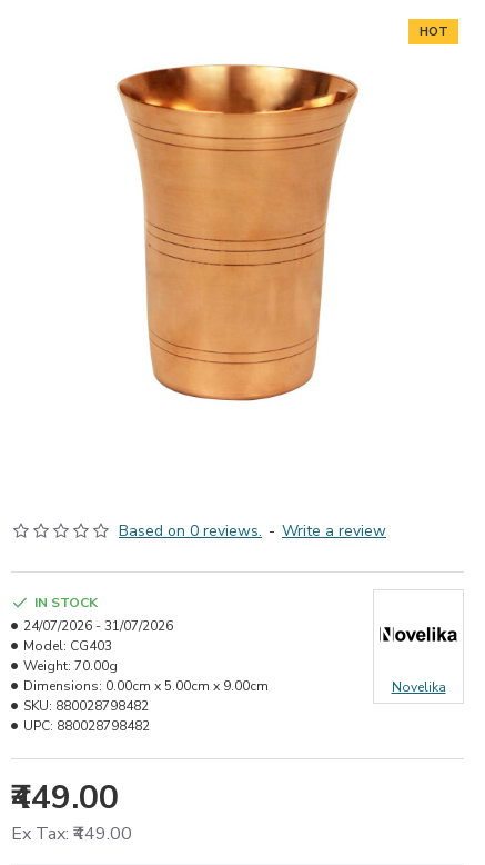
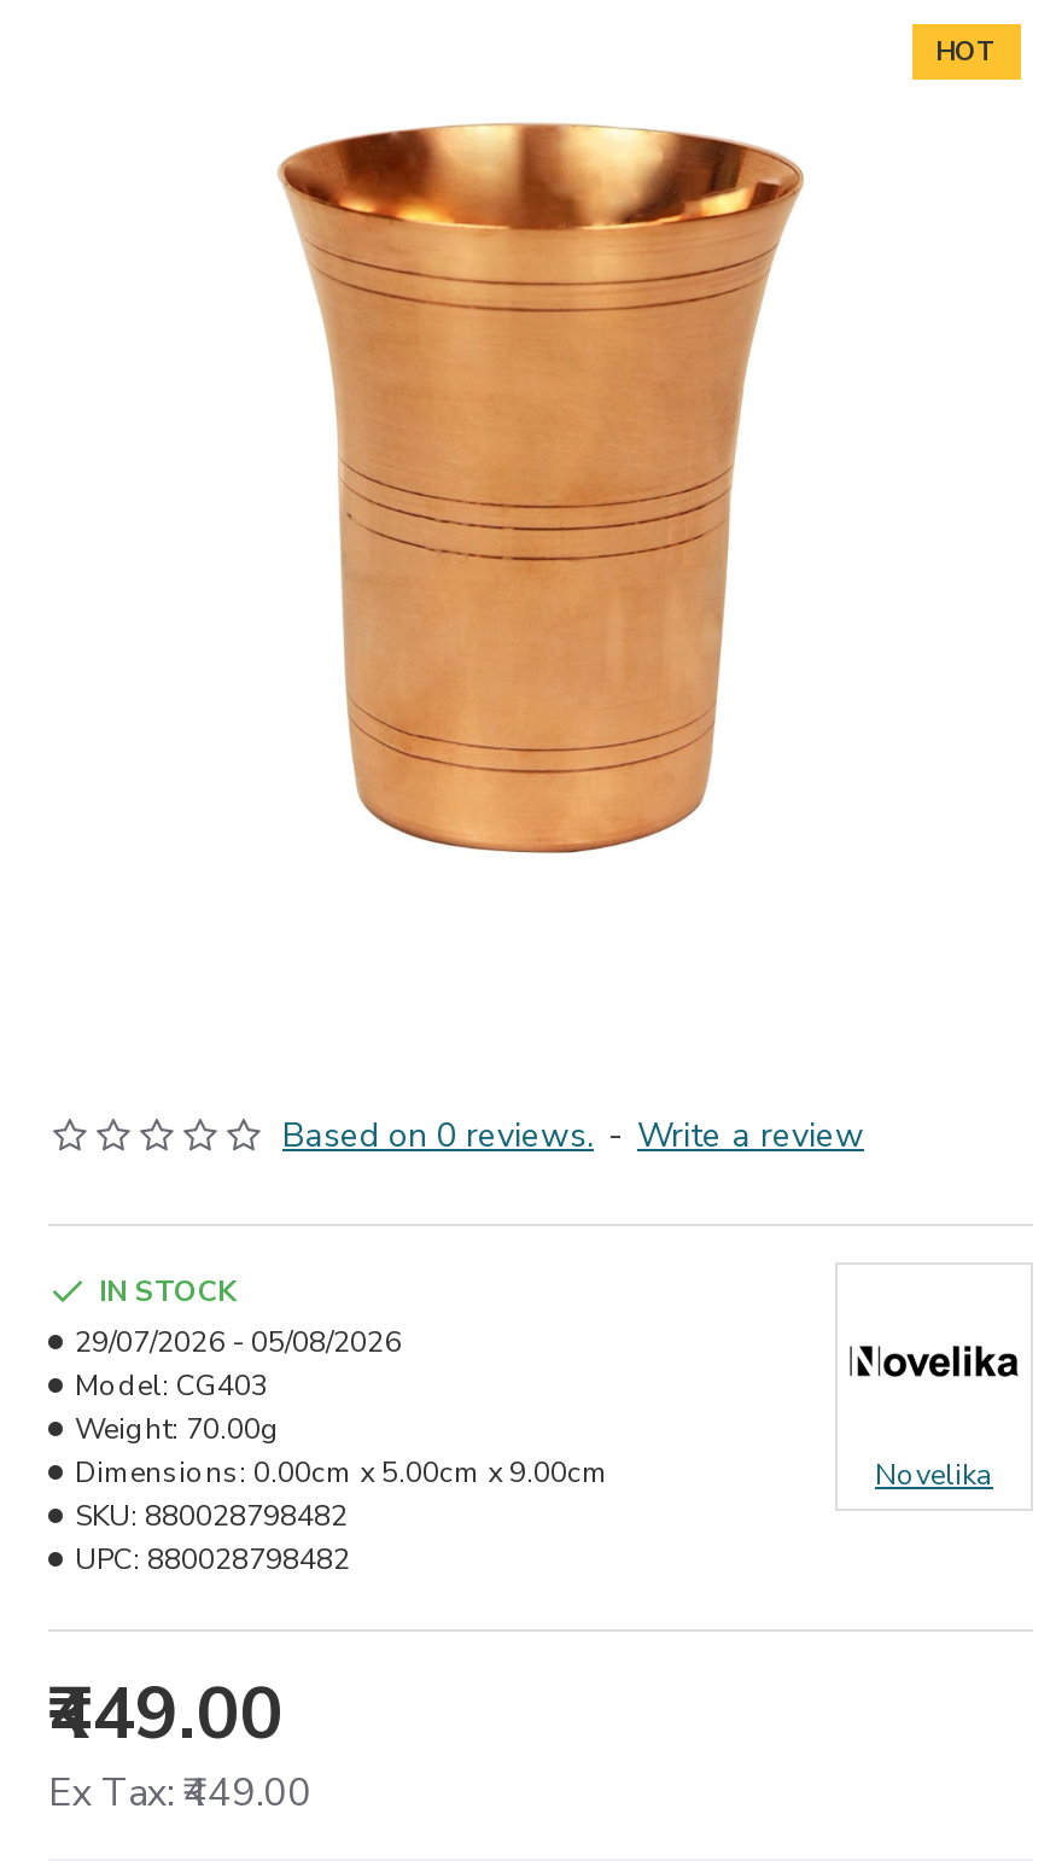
- 24/07/2026 - 31/07/2026
+ 29/07/2026 - 05/08/2026
